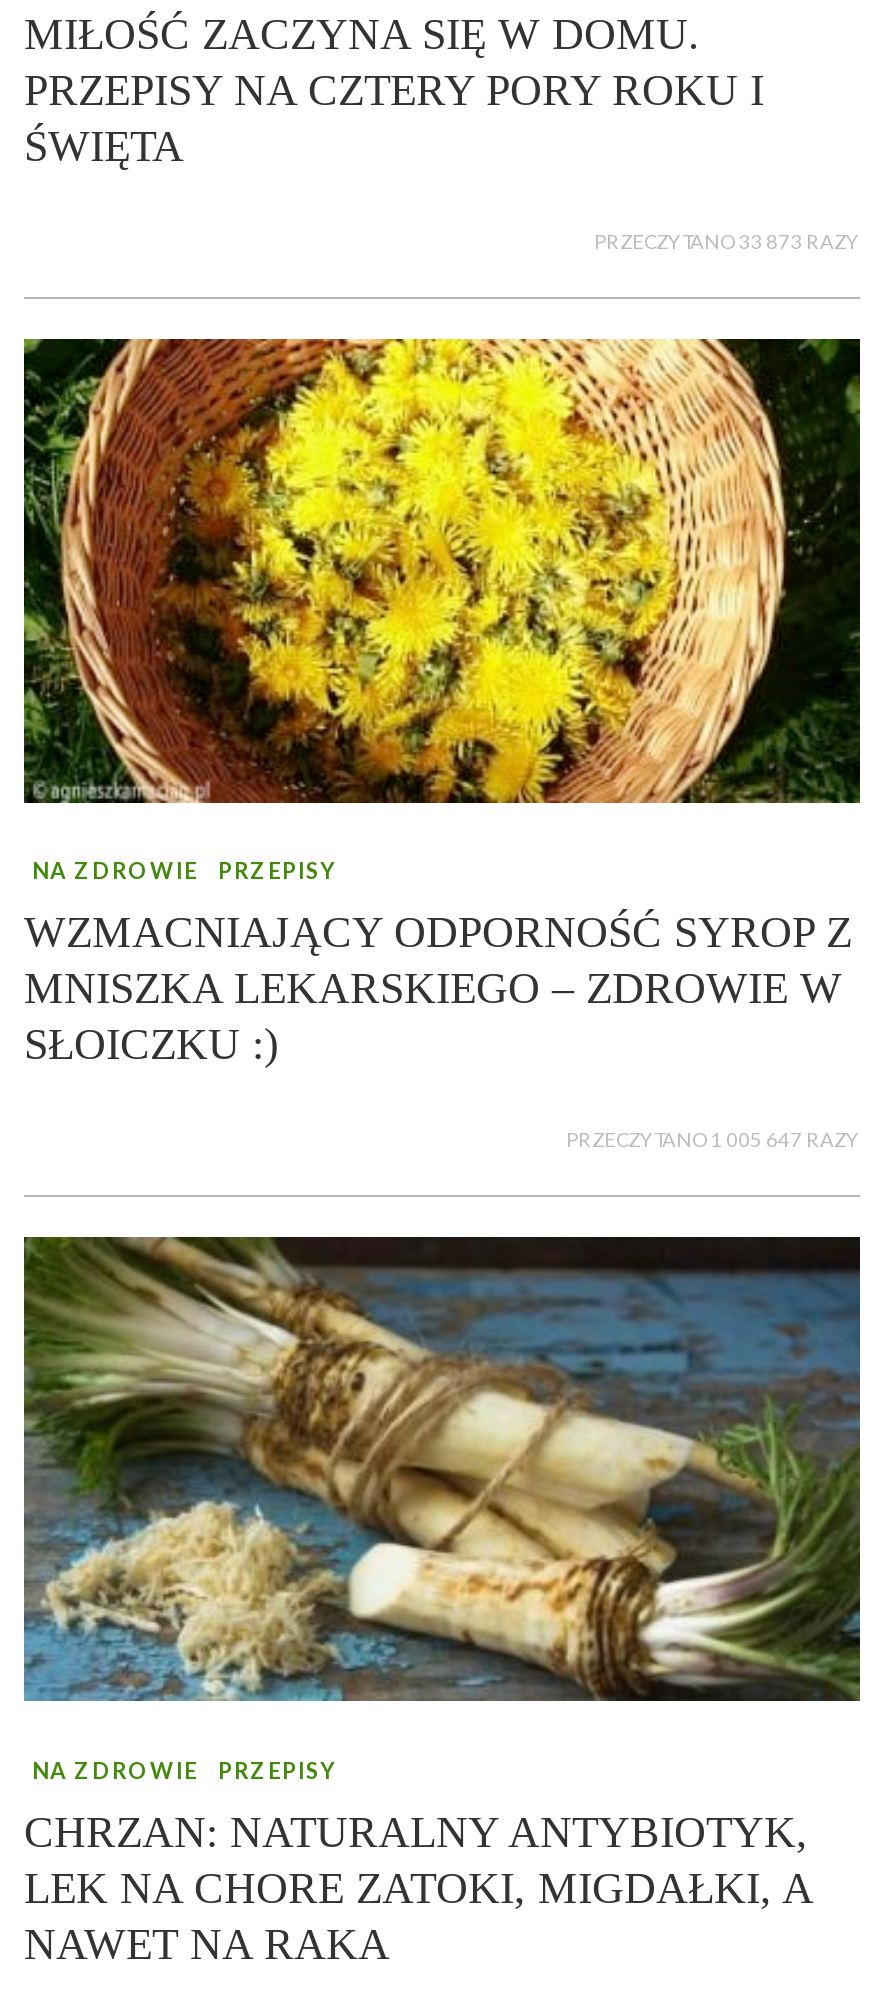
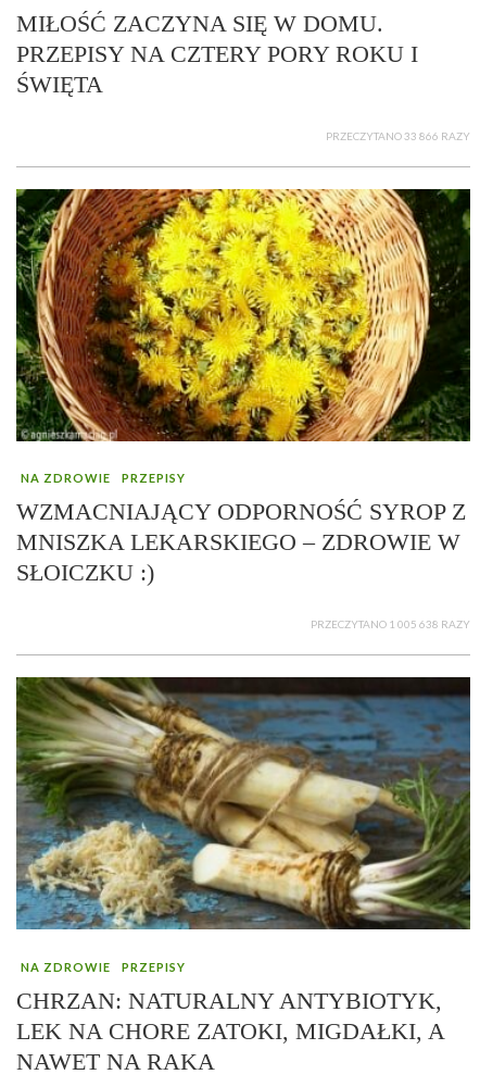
- PRZECZYTANO 33 873 RAZY
+ PRZECZYTANO 33 866 RAZY

- PRZECZYTANO 1 005 647 RAZY
+ PRZECZYTANO 1 005 638 RAZY
